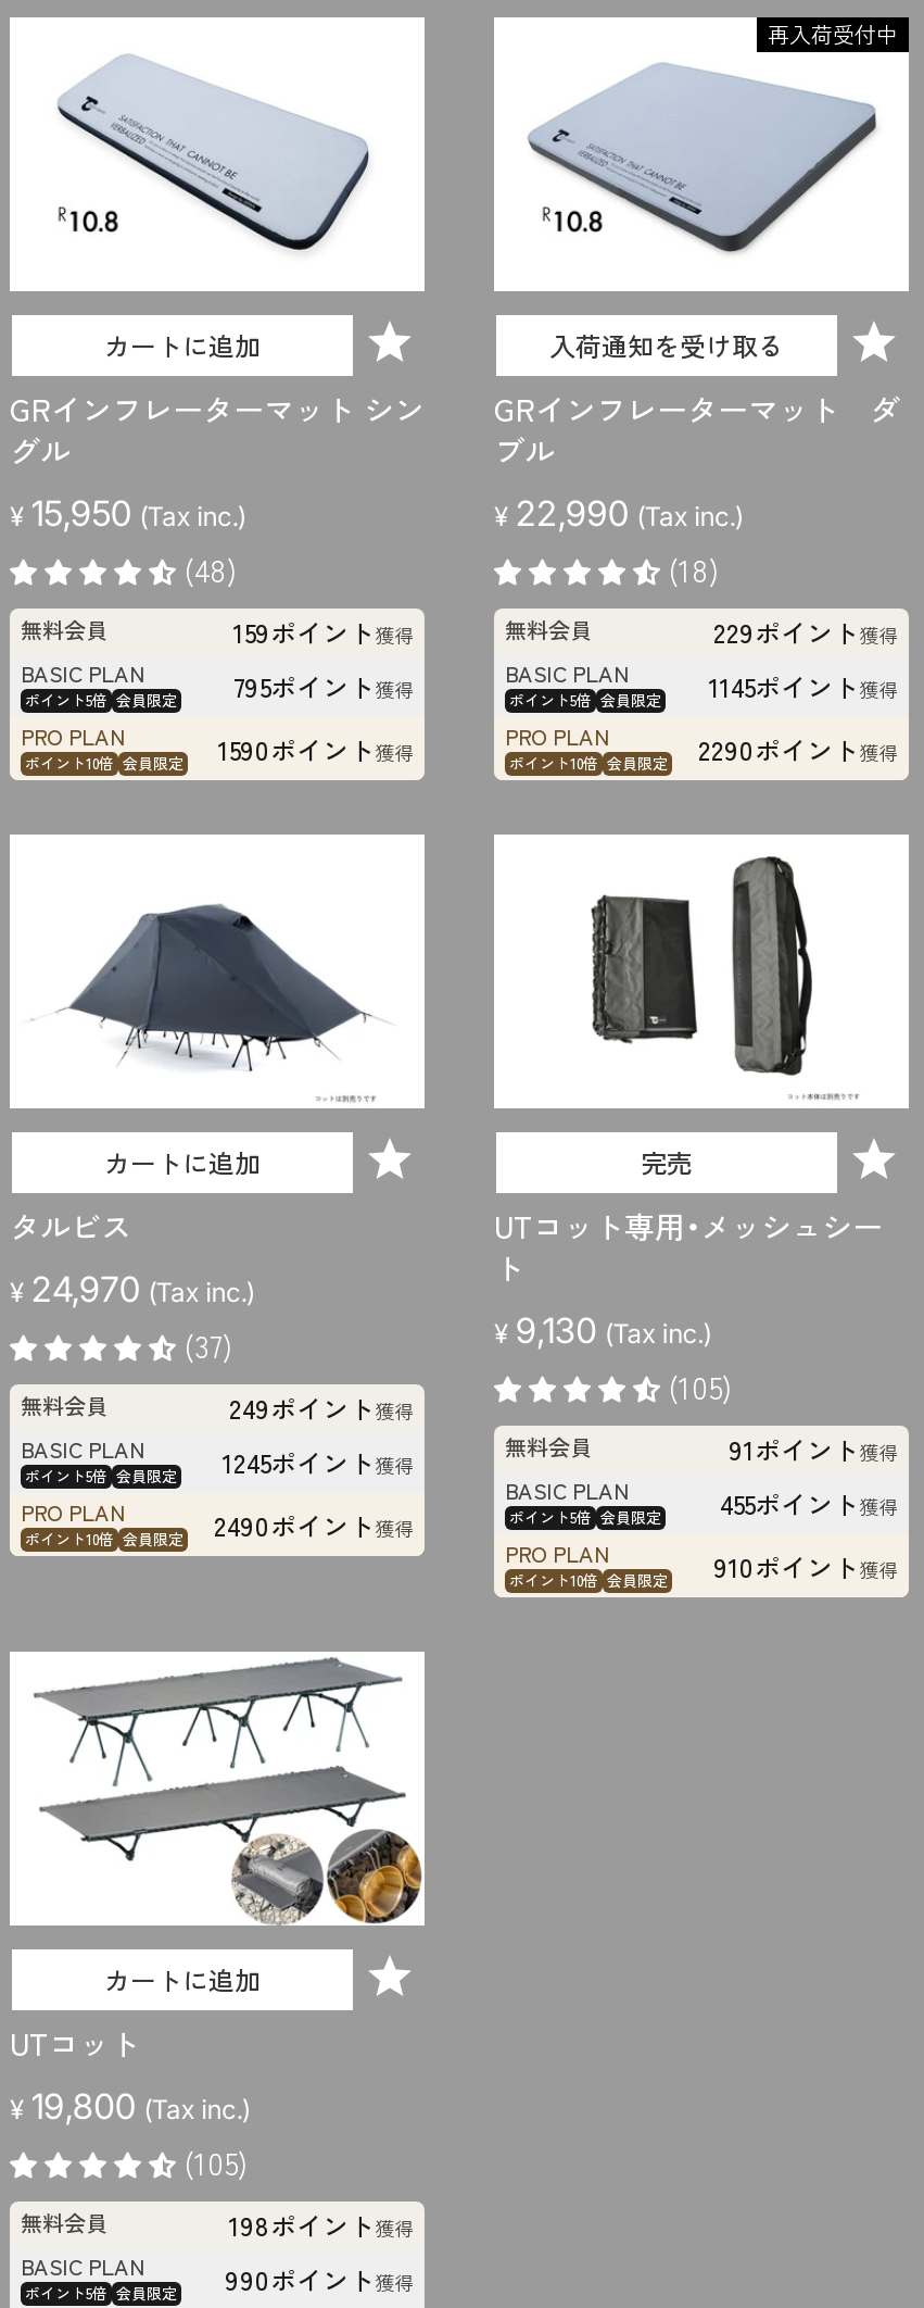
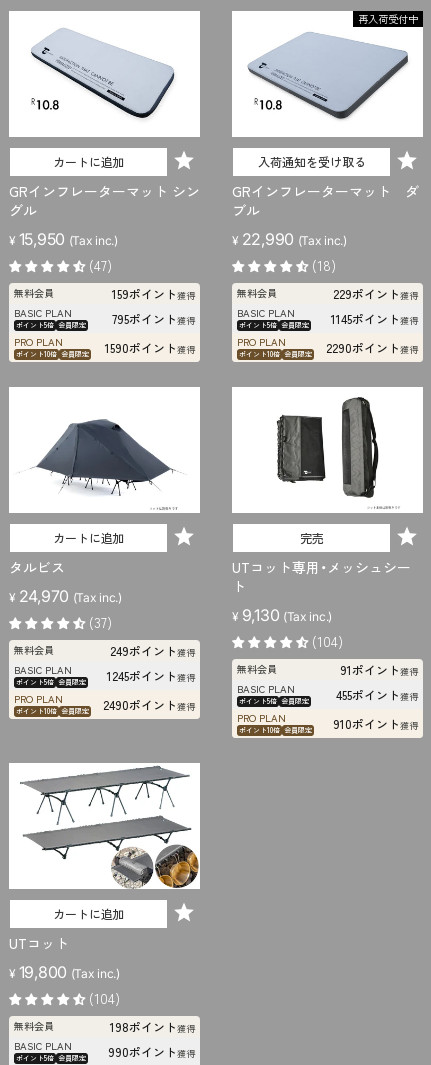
- (48)
+ (47)

- (105)
+ (104)

- (105)
+ (104)
